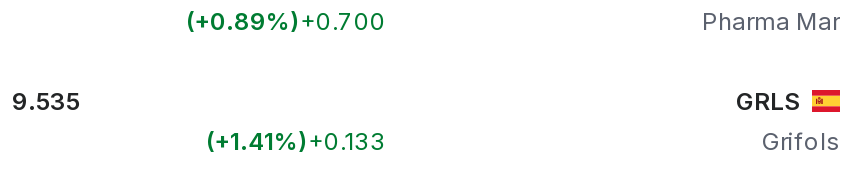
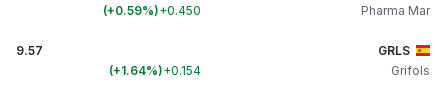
- +0.89%
+ +0.59%

- +0.700
+ +0.450

- 9.535
+ 9.57

- +1.41%
+ +1.64%

- +0.133
+ +0.154
